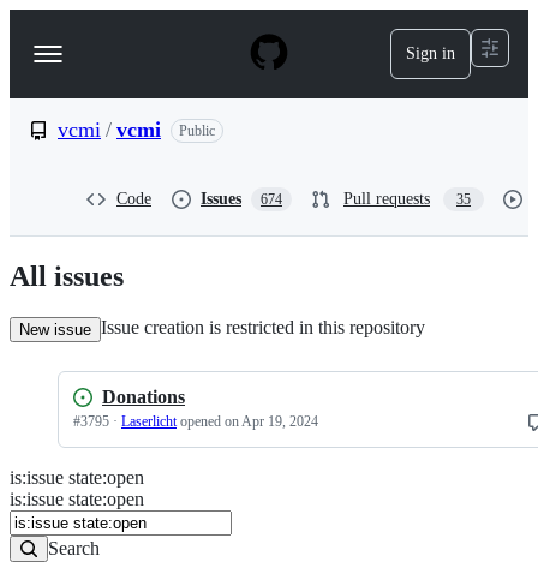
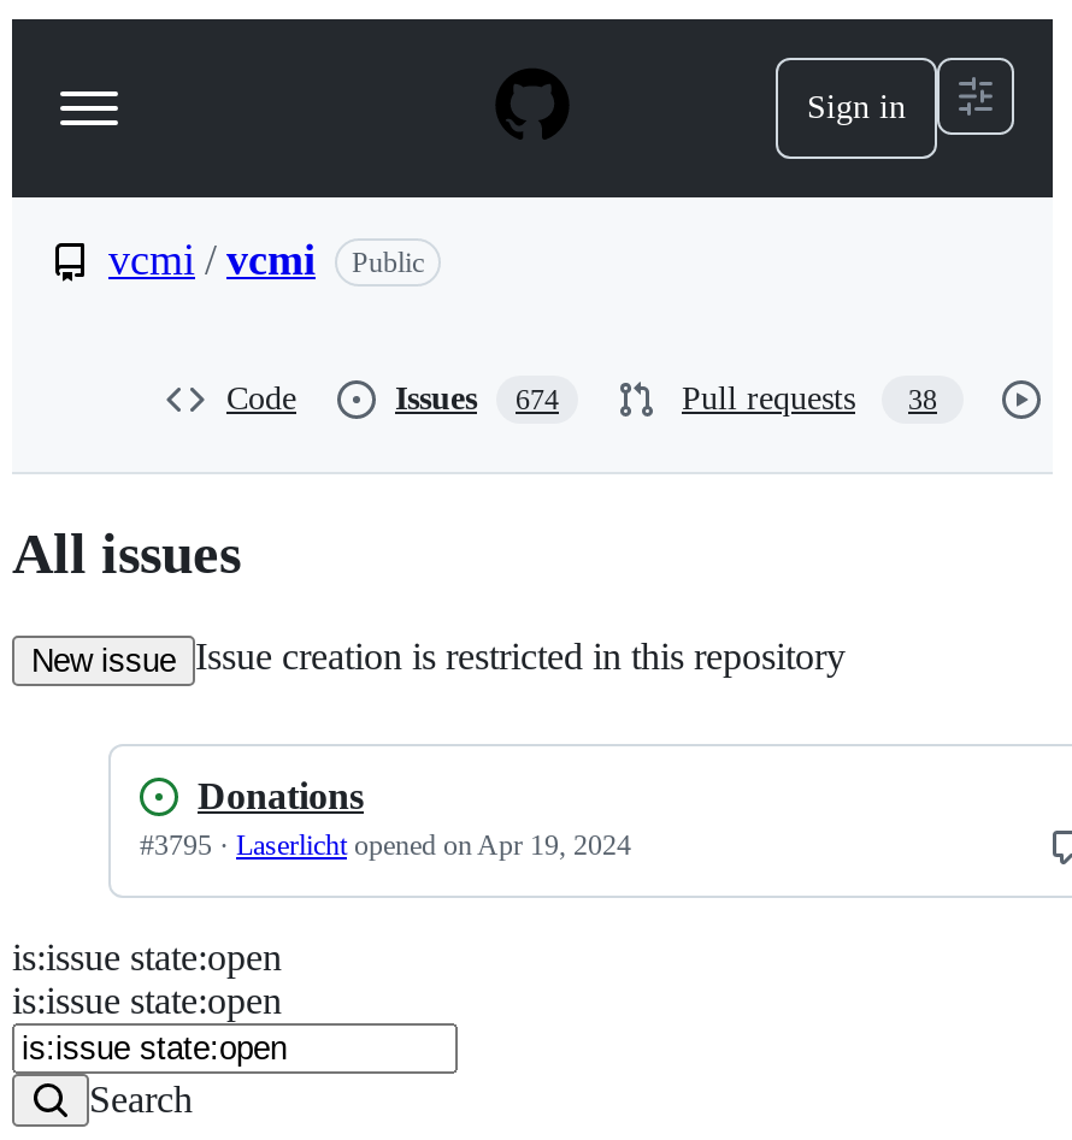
- Pull requests 35
+ Pull requests 38
